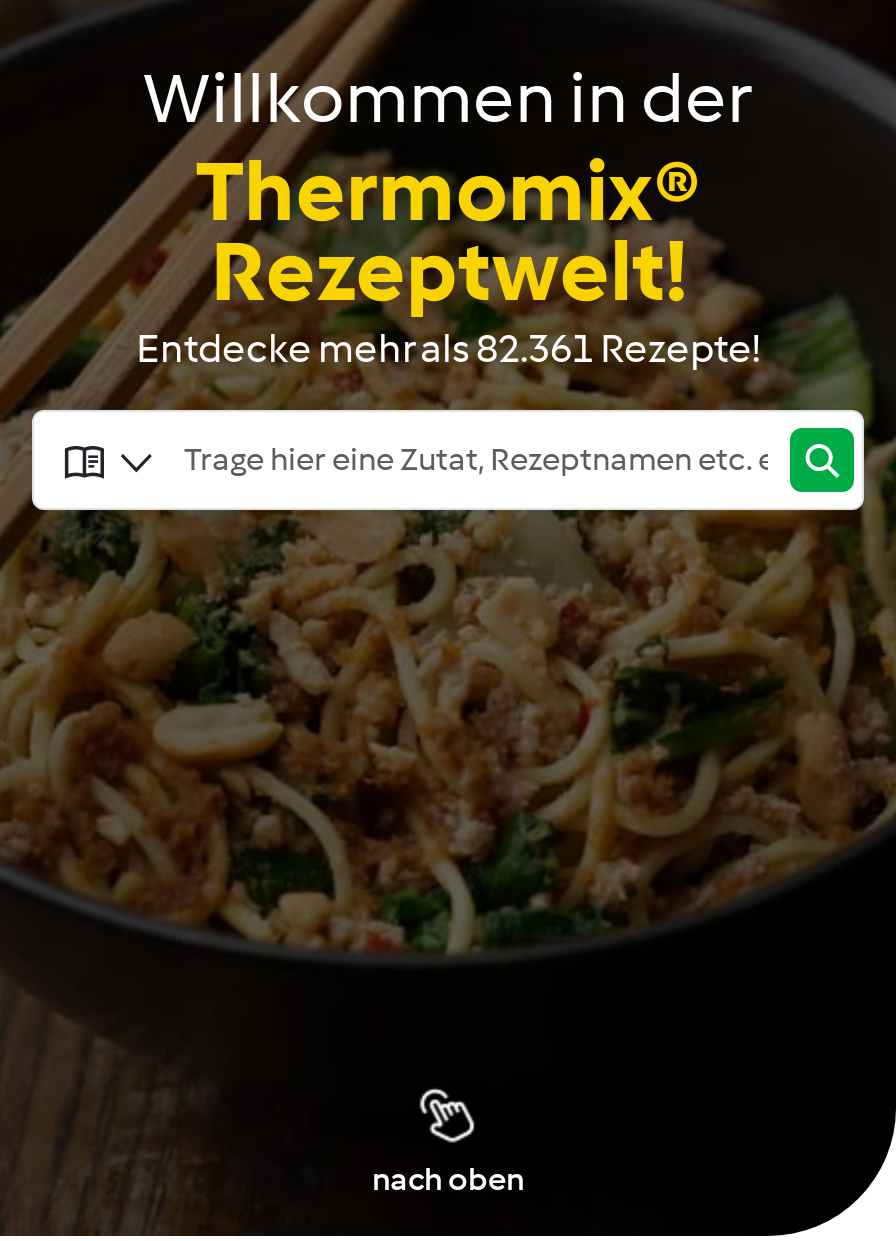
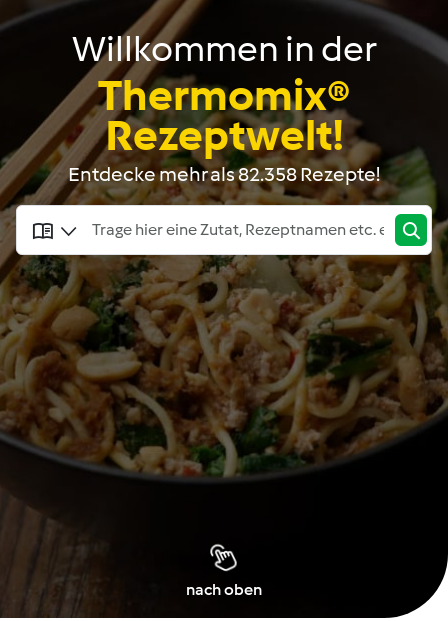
- Entdecke mehr als 82.361 Rezepte!
+ Entdecke mehr als 82.358 Rezepte!
